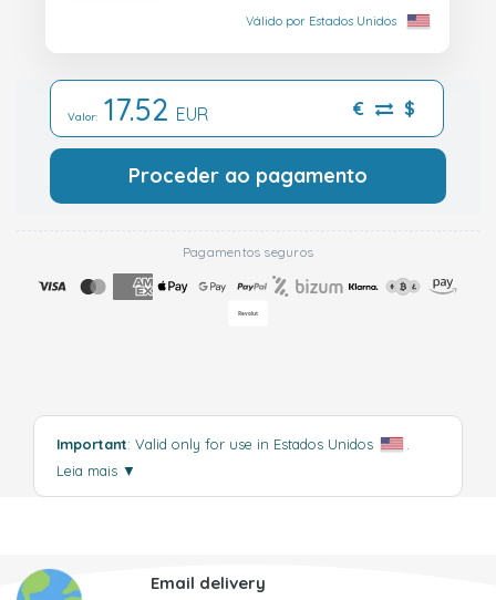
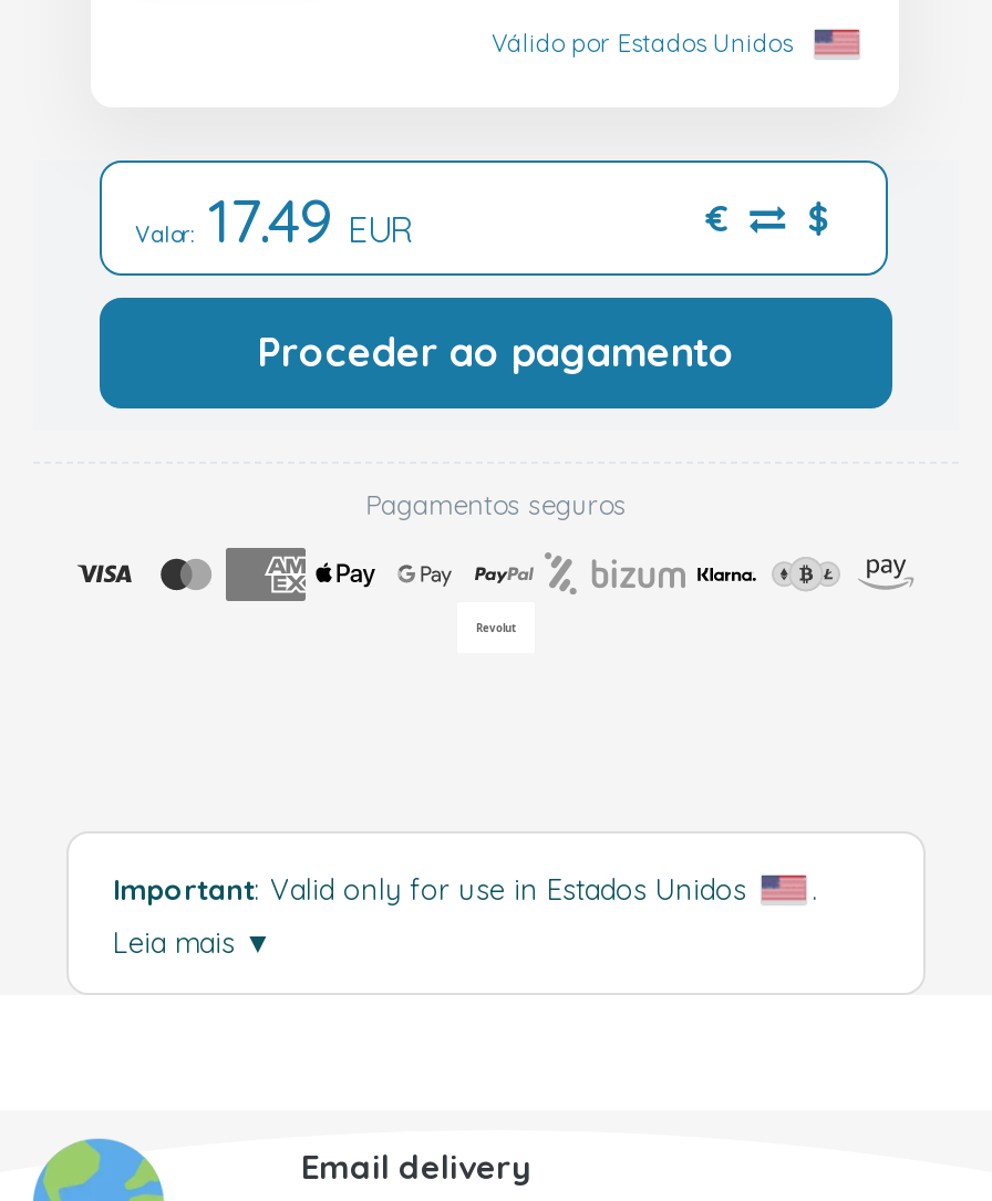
- Valor: 17.52 EUR
+ Valor: 17.49 EUR
